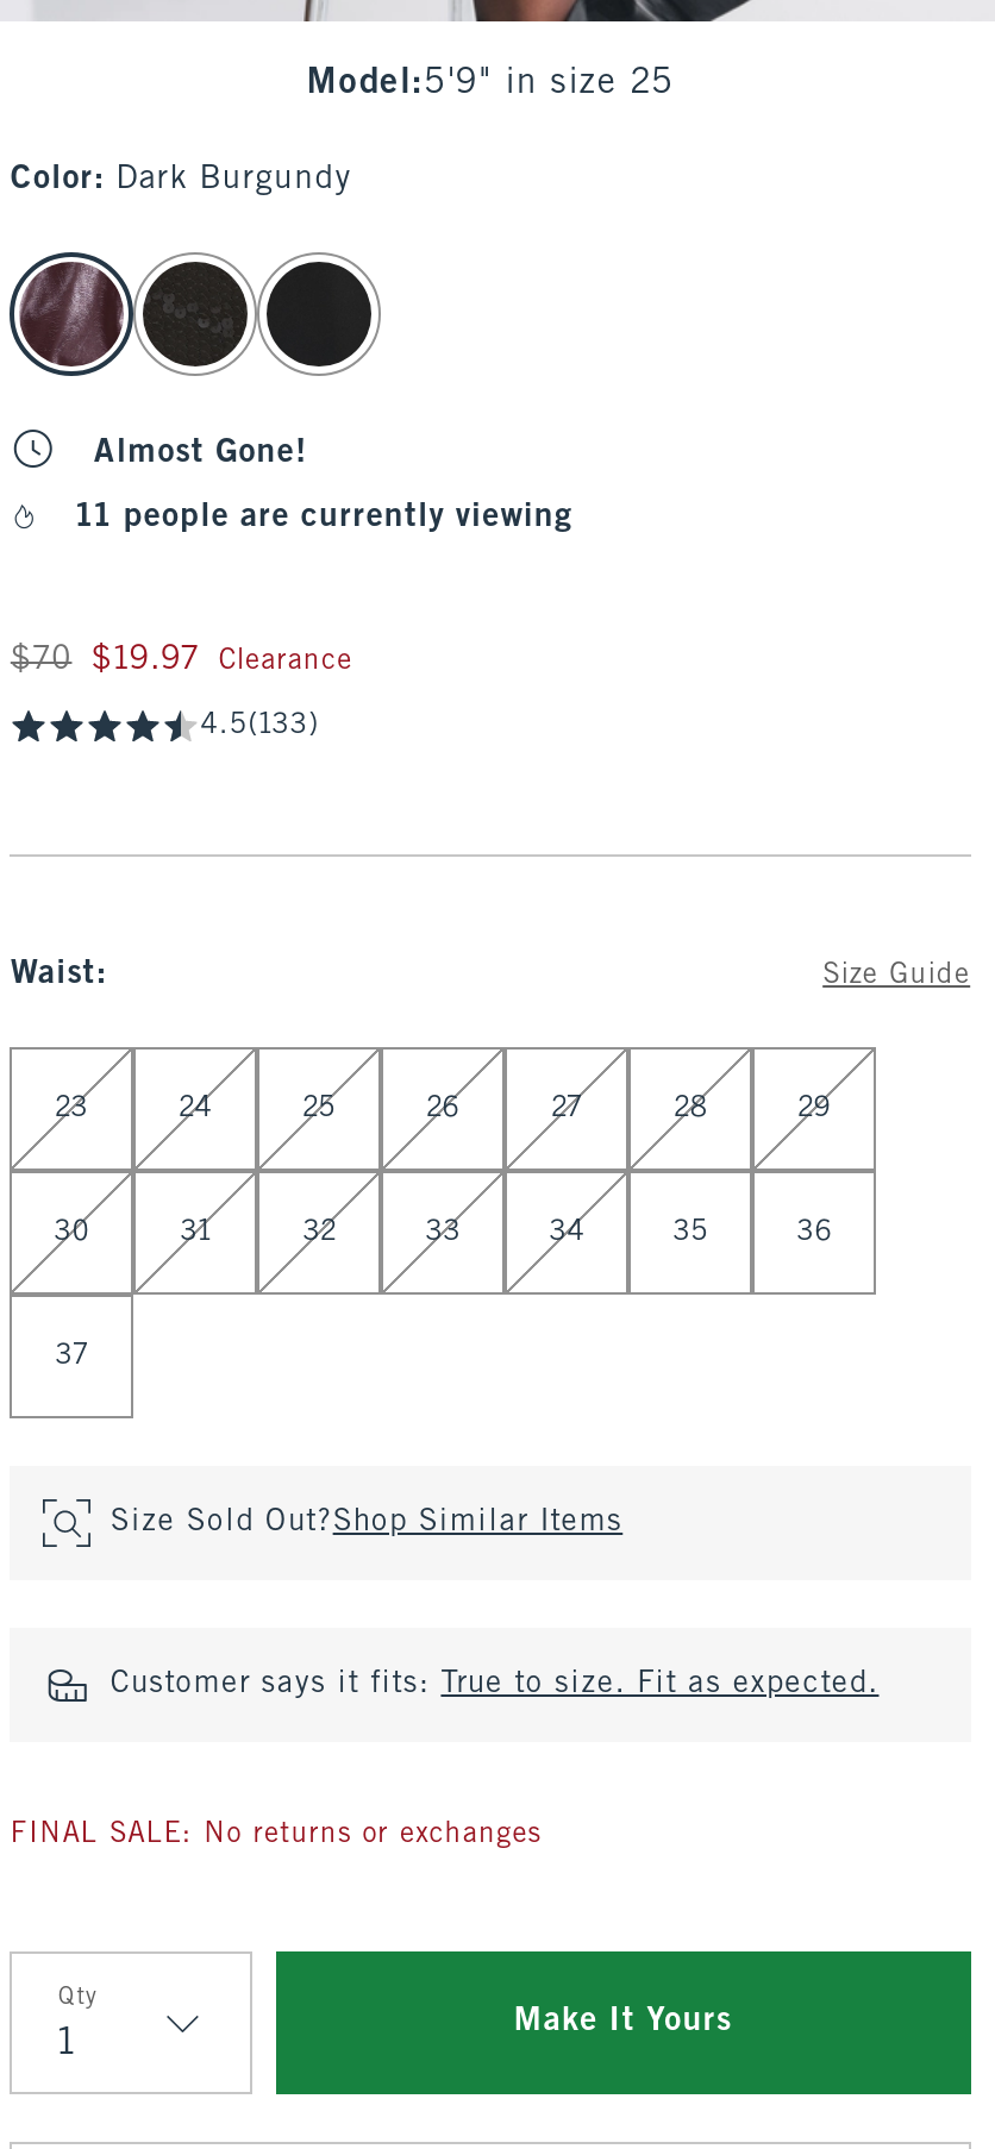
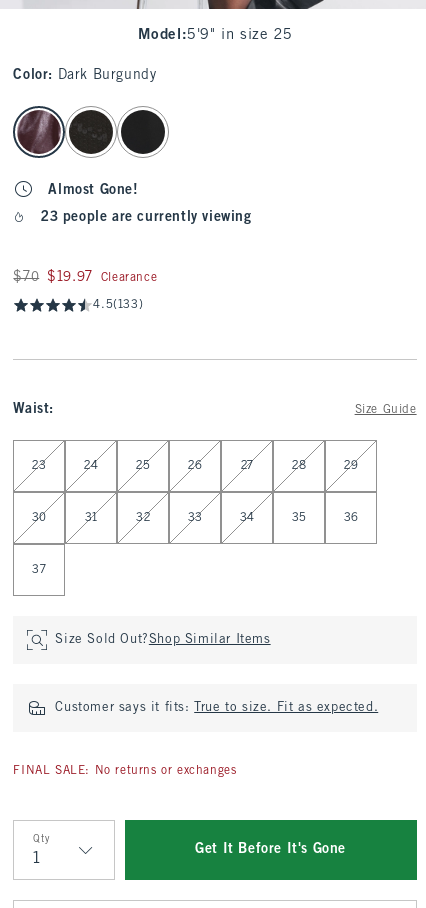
- 11 people are currently viewing
+ 23 people are currently viewing

- Make It Yours
+ Get It Before It's Gone
